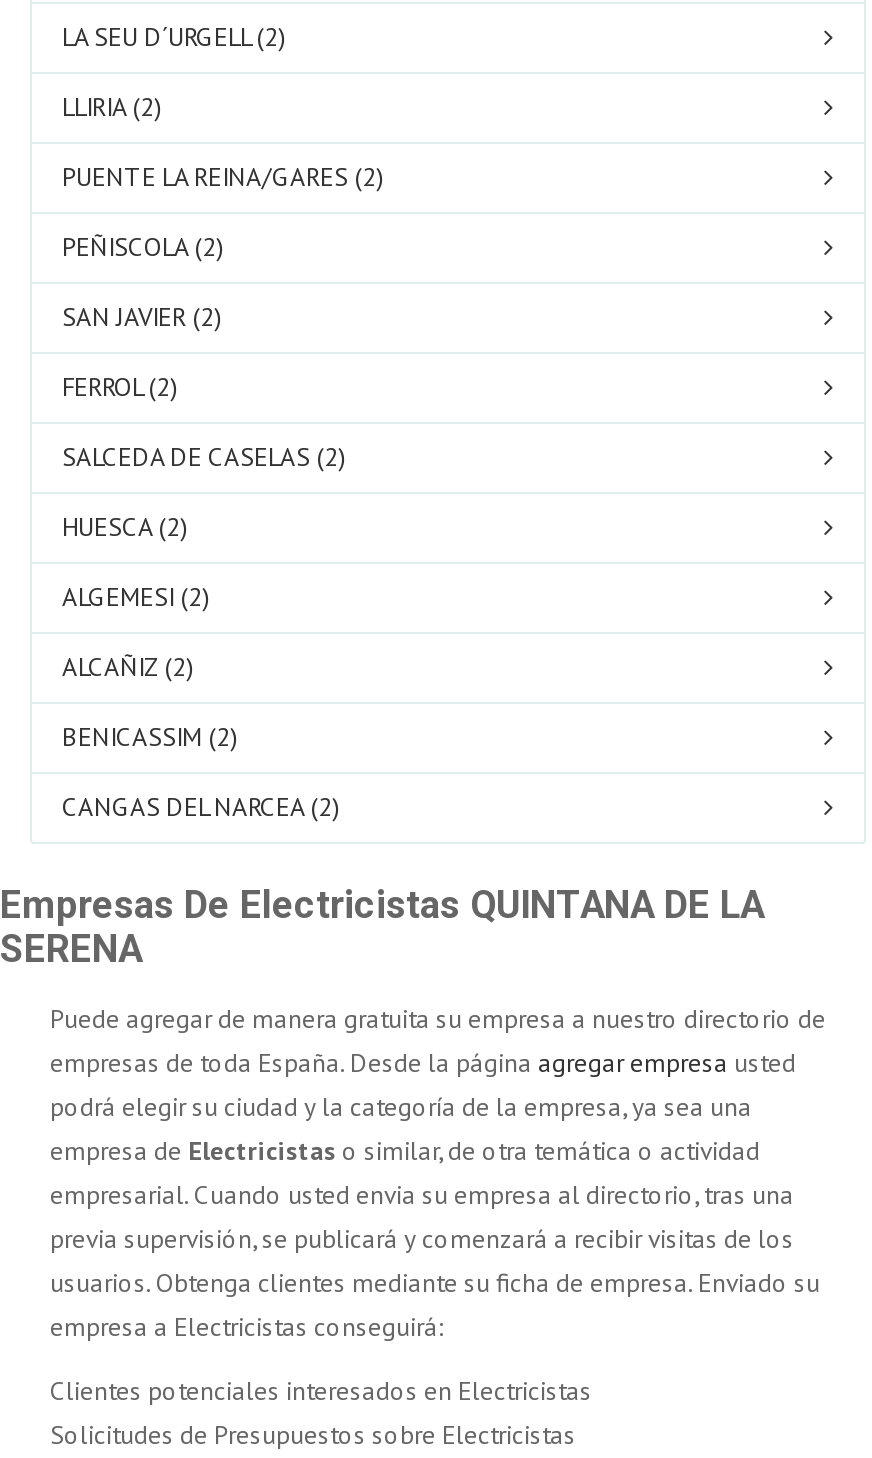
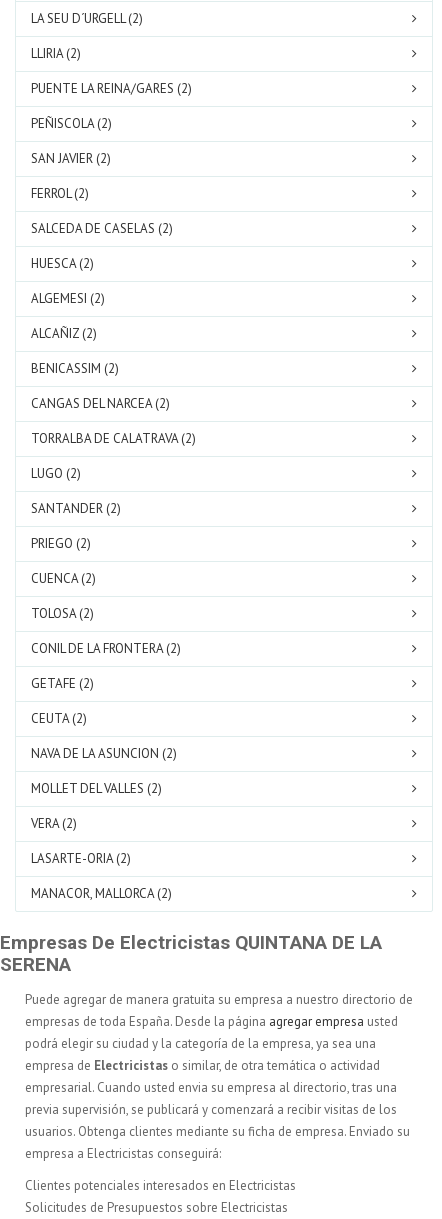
+ TORRALBA DE CALATRAVA (2)
+ LUGO (2)
+ SANTANDER (2)
+ PRIEGO (2)
+ CUENCA (2)
+ TOLOSA (2)
+ CONIL DE LA FRONTERA (2)
+ GETAFE (2)
+ CEUTA (2)
+ NAVA DE LA ASUNCION (2)
+ MOLLET DEL VALLES (2)
+ VERA (2)
+ LASARTE-ORIA (2)
+ MANACOR, MALLORCA (2)
